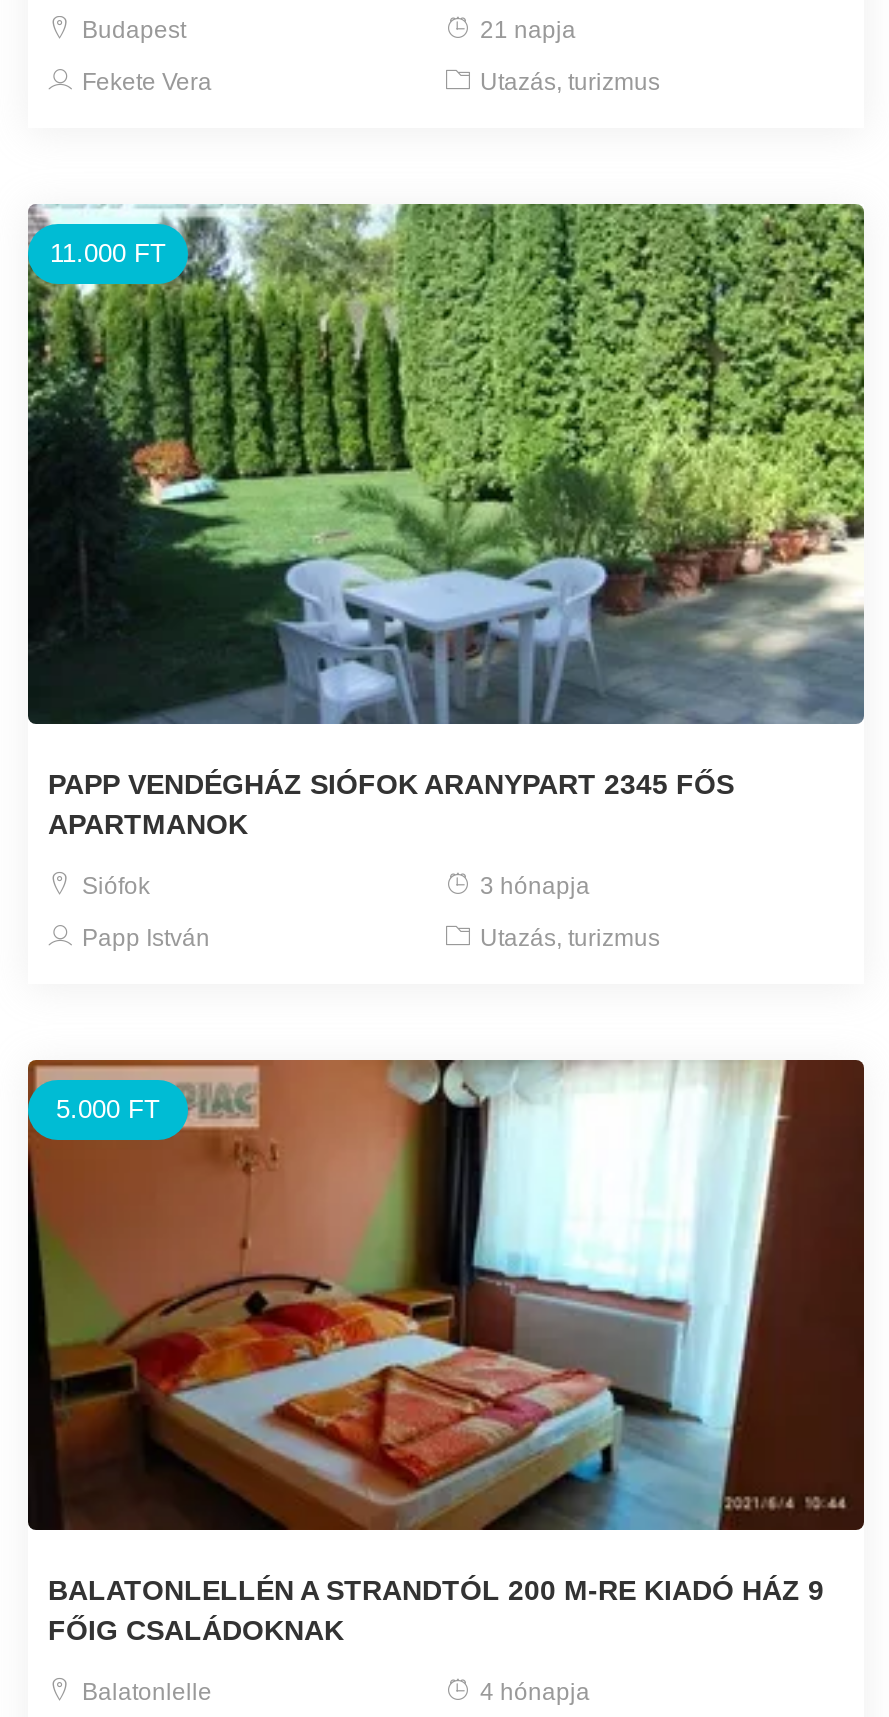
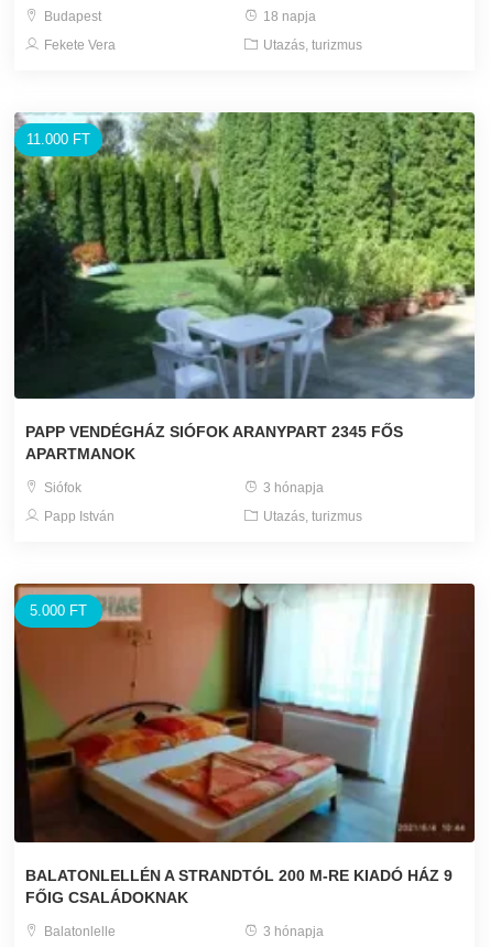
- 21 napja
+ 18 napja

- 4 hónapja
+ 3 hónapja
